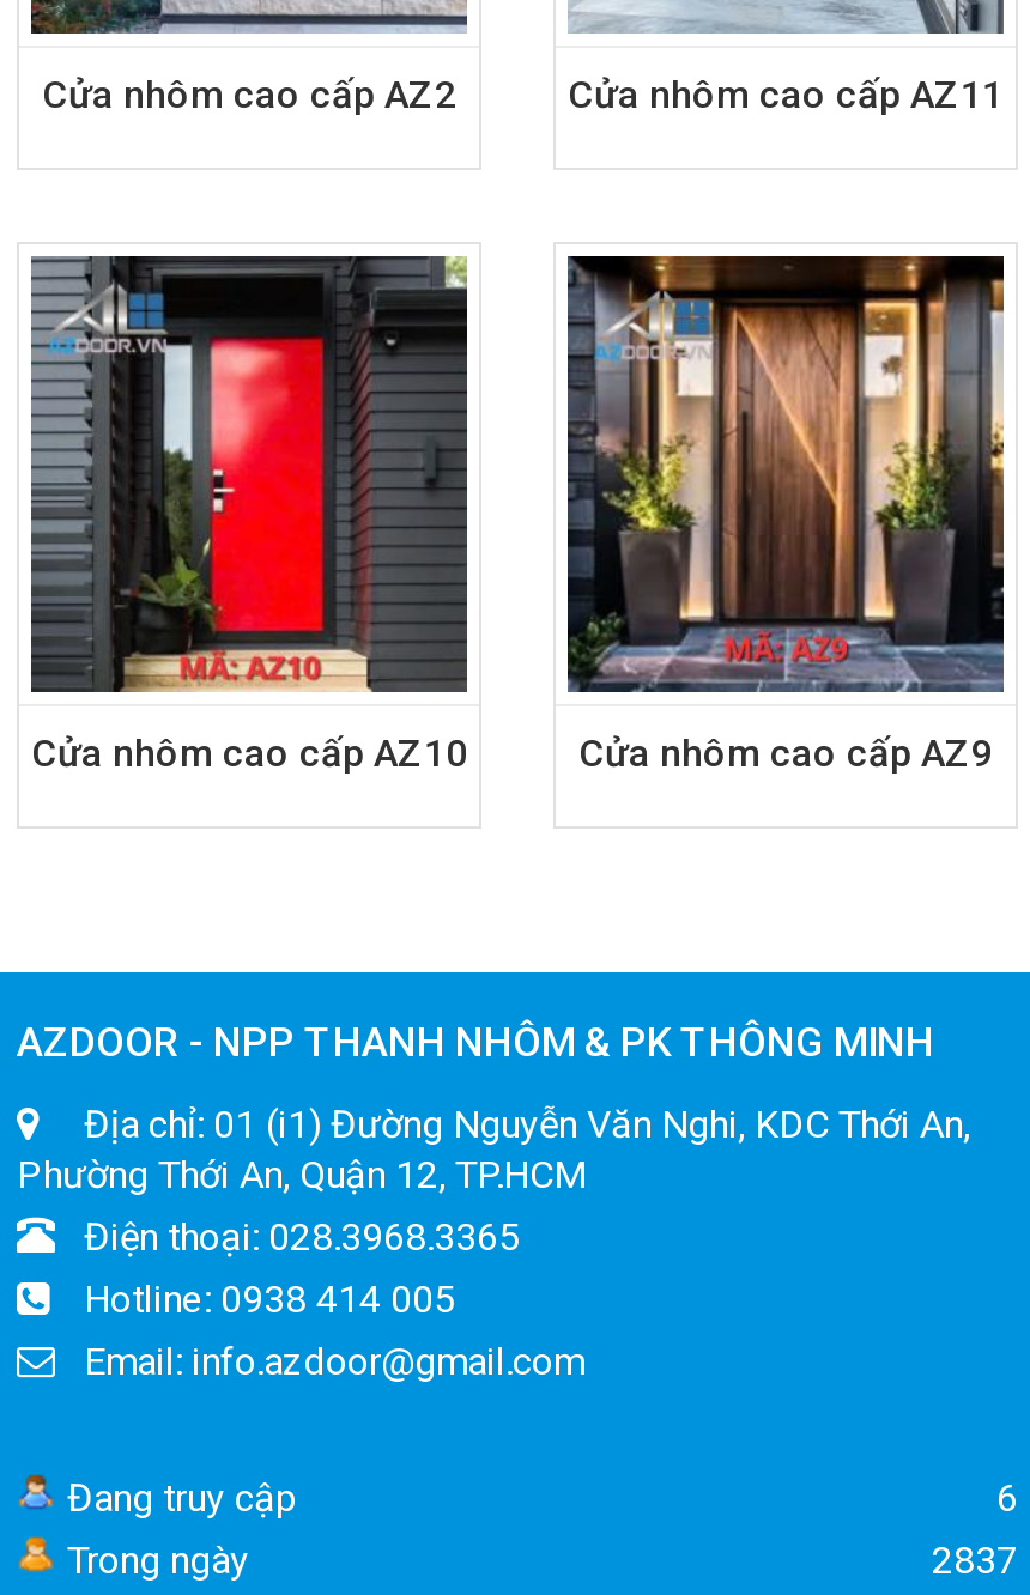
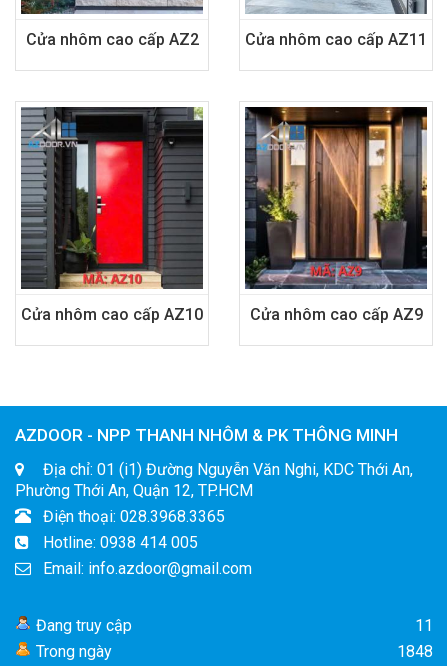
- 6
+ 11

- 2837
+ 1848
